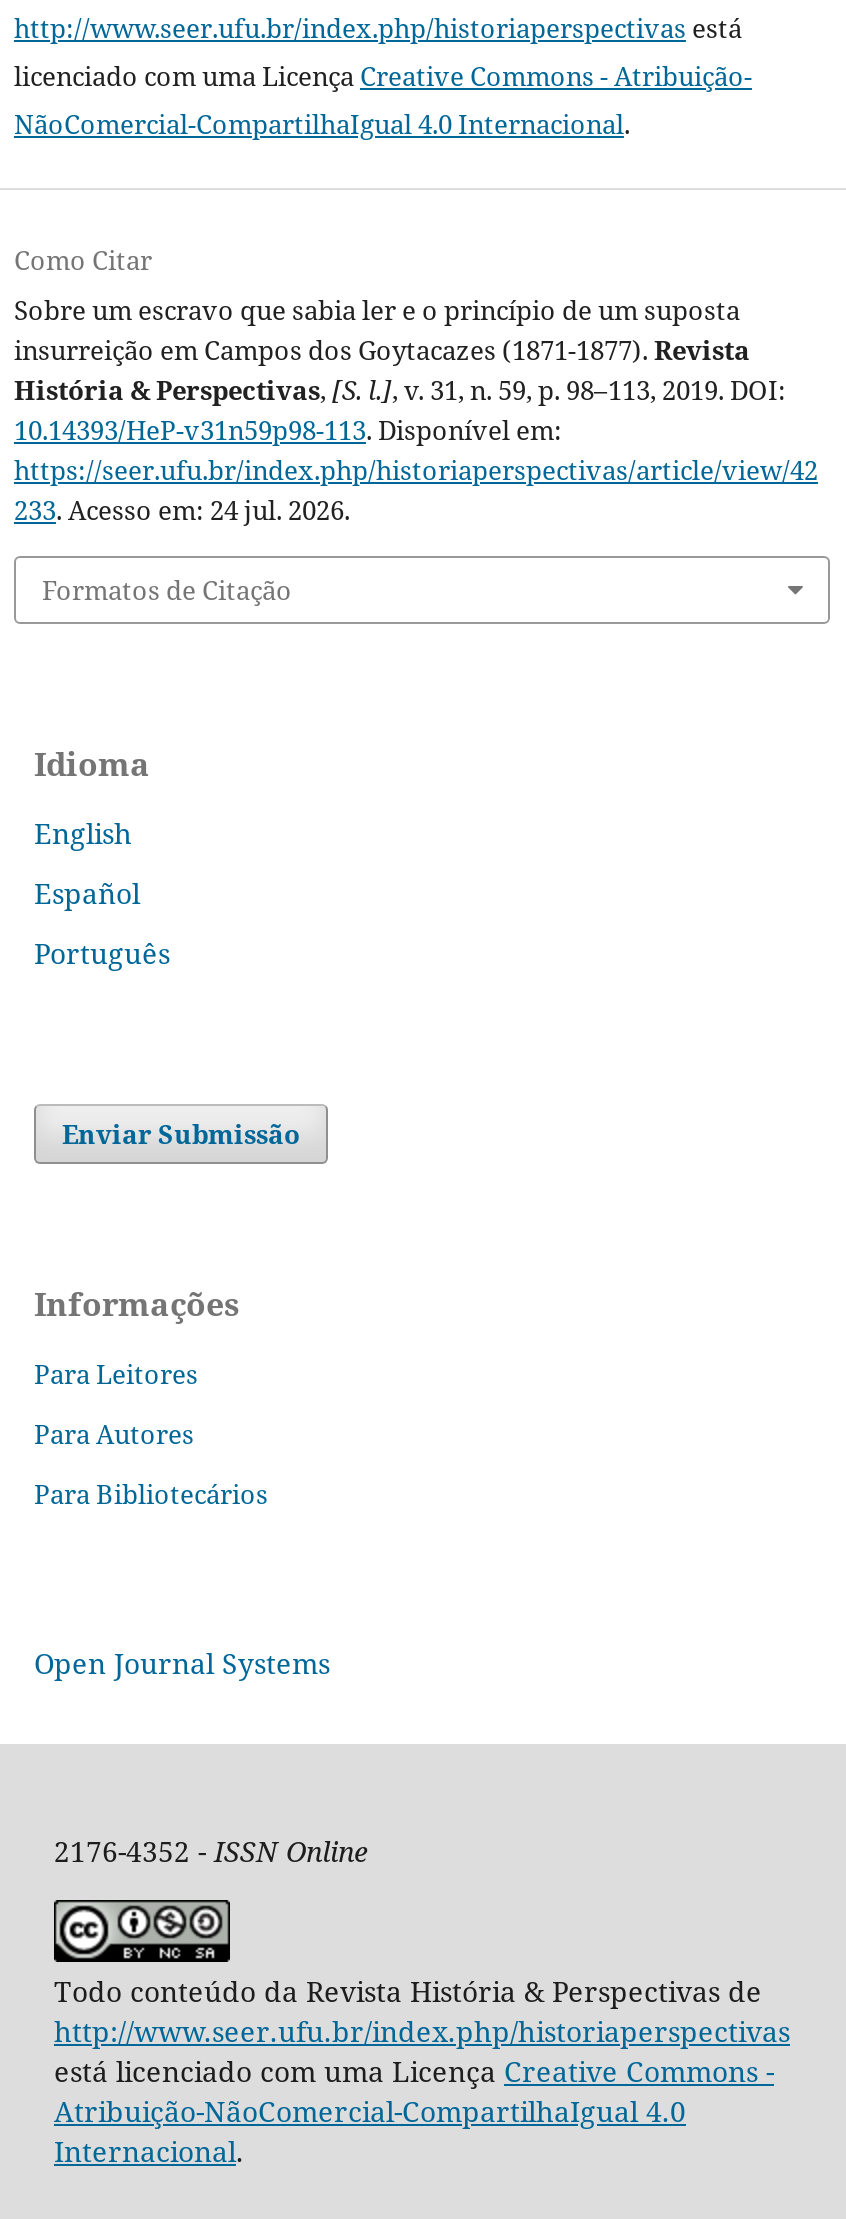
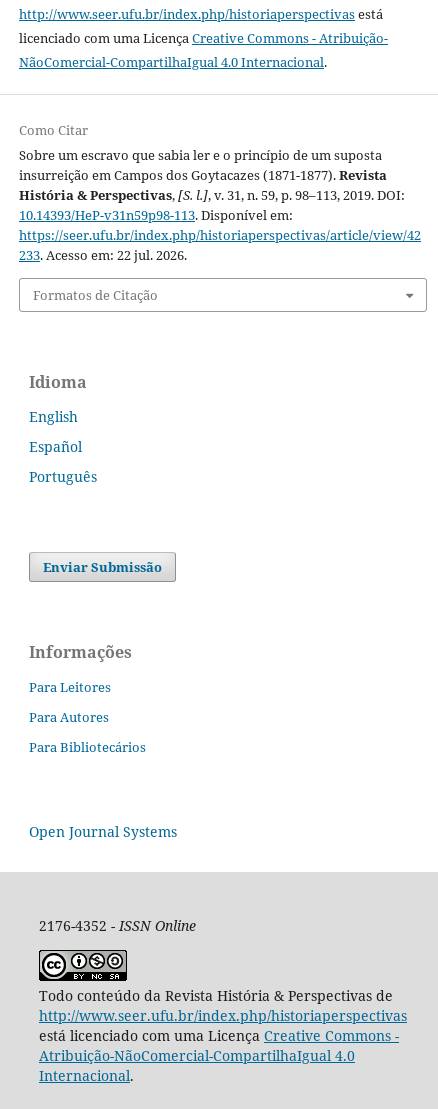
- 233. Acesso em: 24 jul. 2026.
+ 233. Acesso em: 22 jul. 2026.
